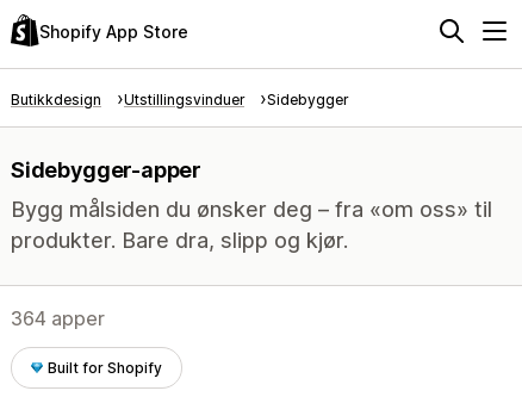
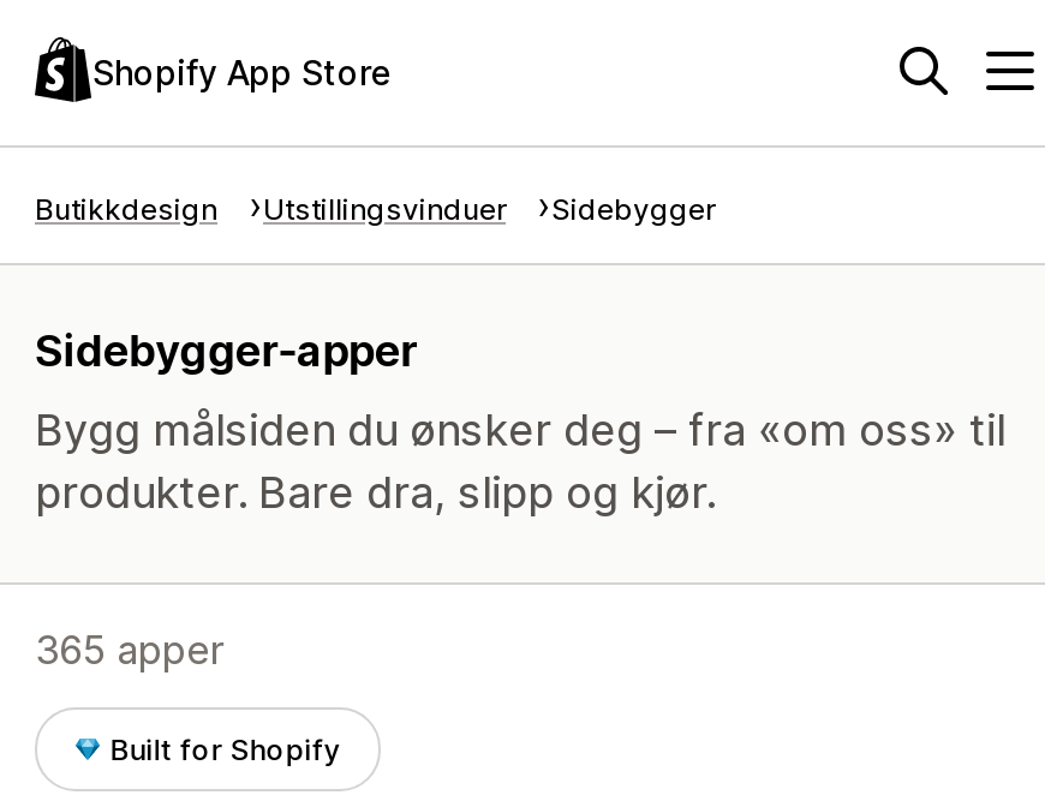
- 364 apper
+ 365 apper
